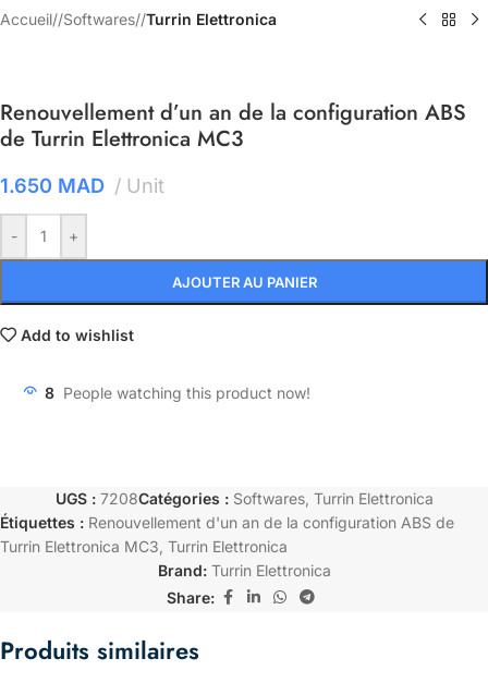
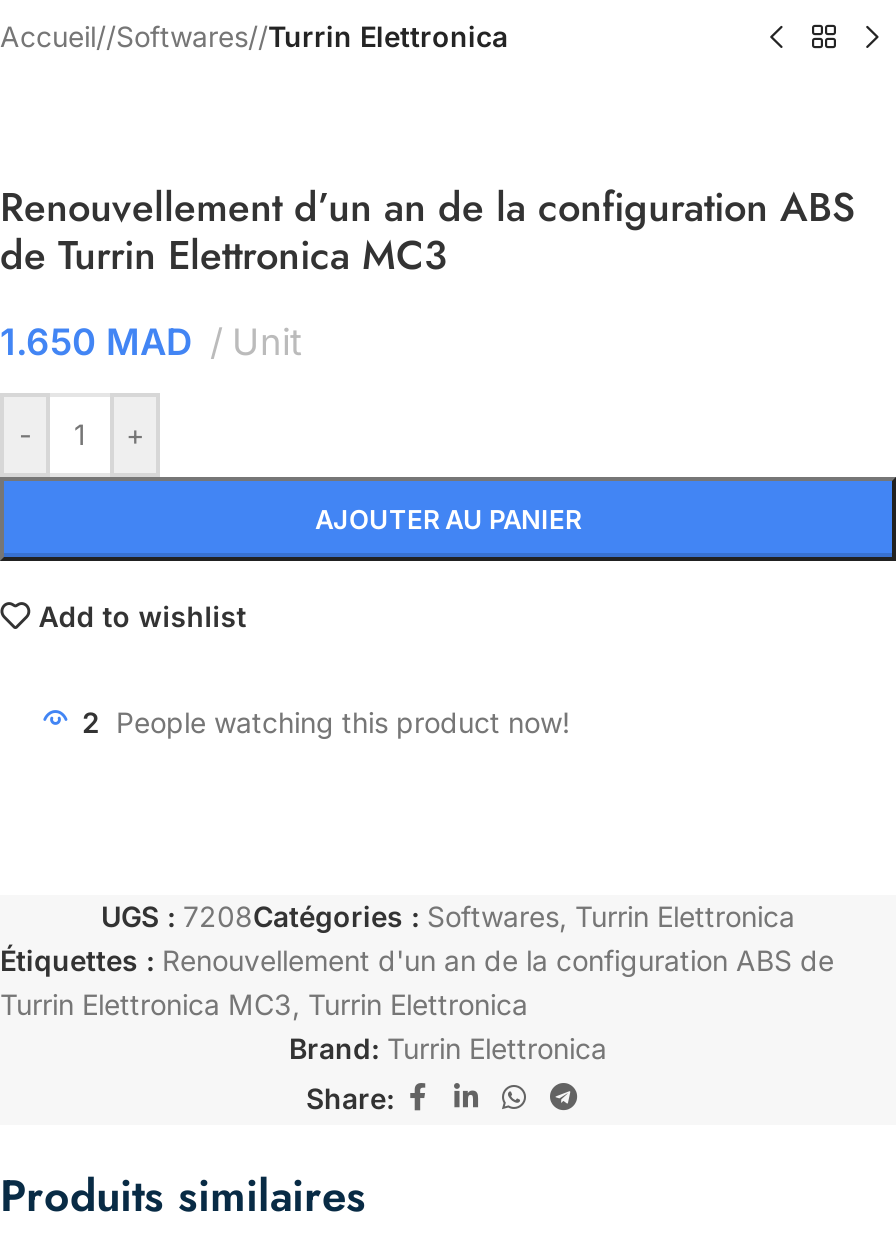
- 8 People watching this product now!
+ 2 People watching this product now!
